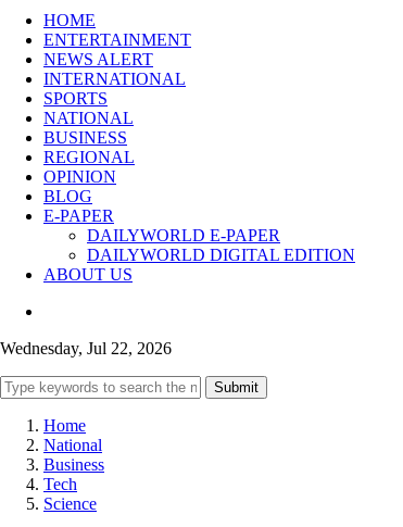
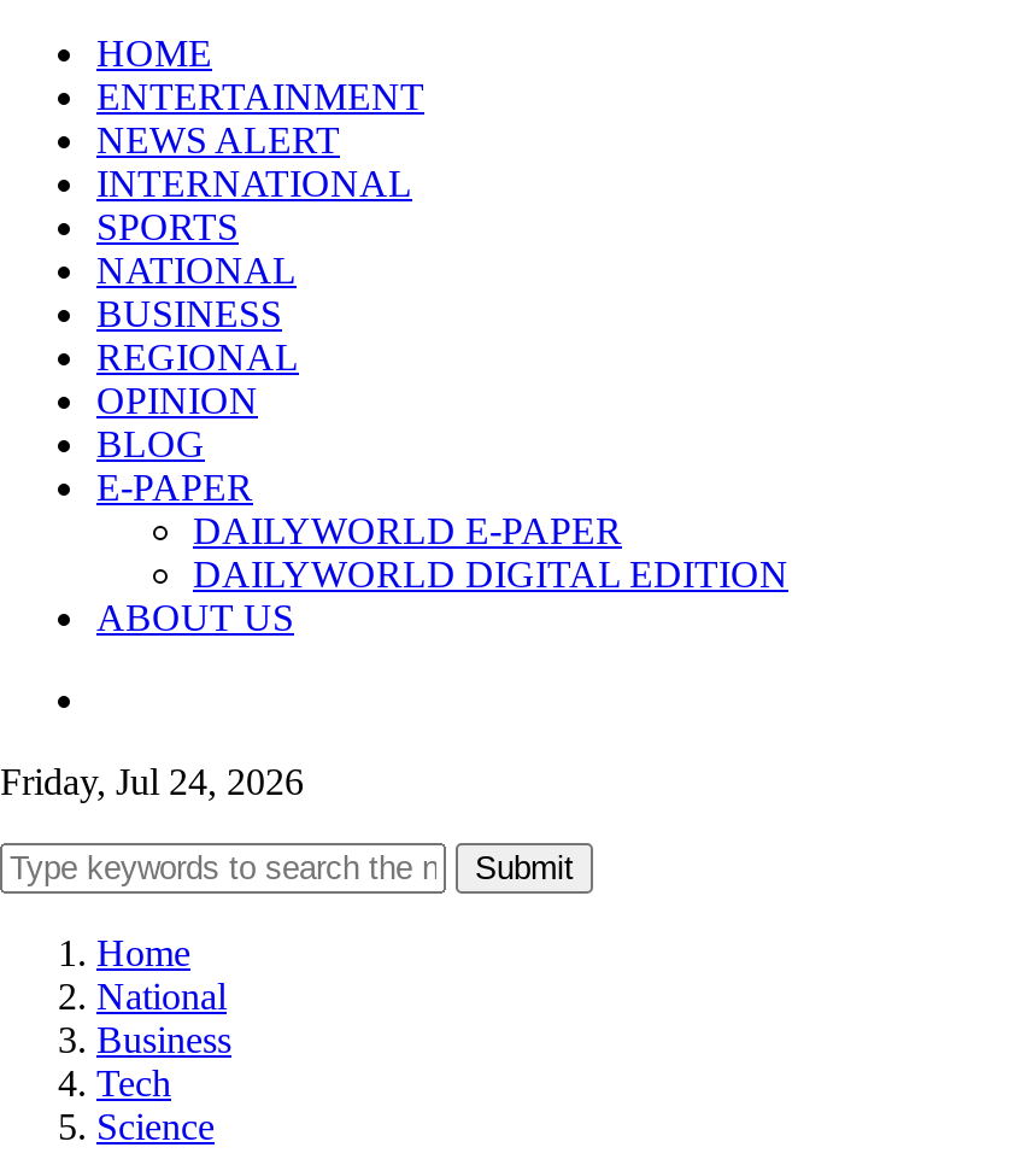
- Wednesday, Jul 22, 2026
+ Friday, Jul 24, 2026
